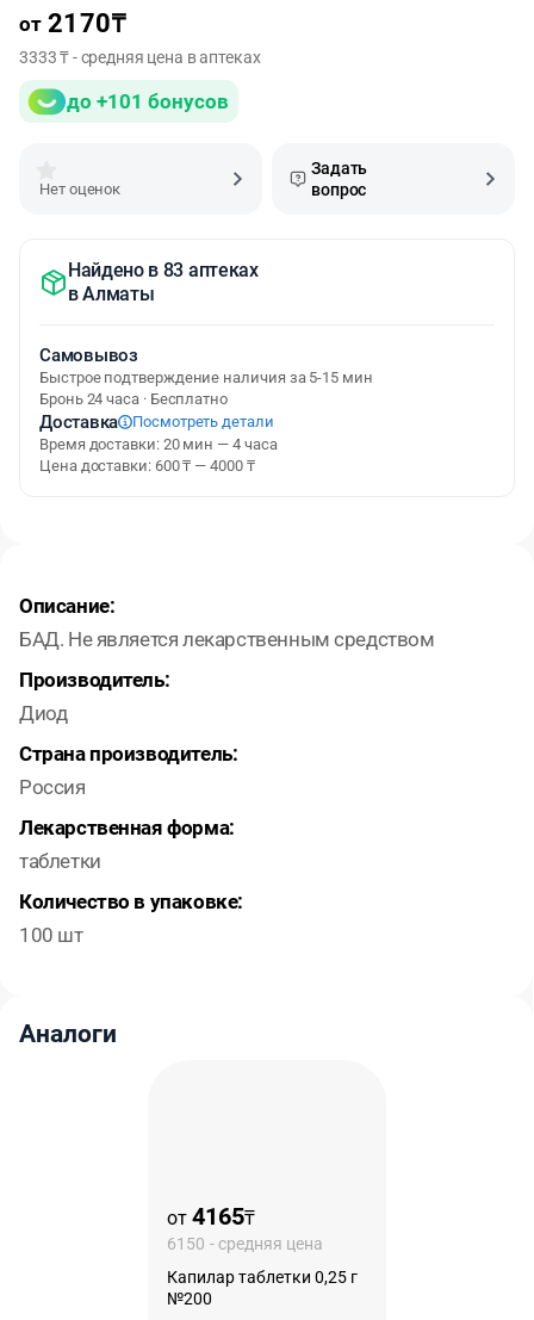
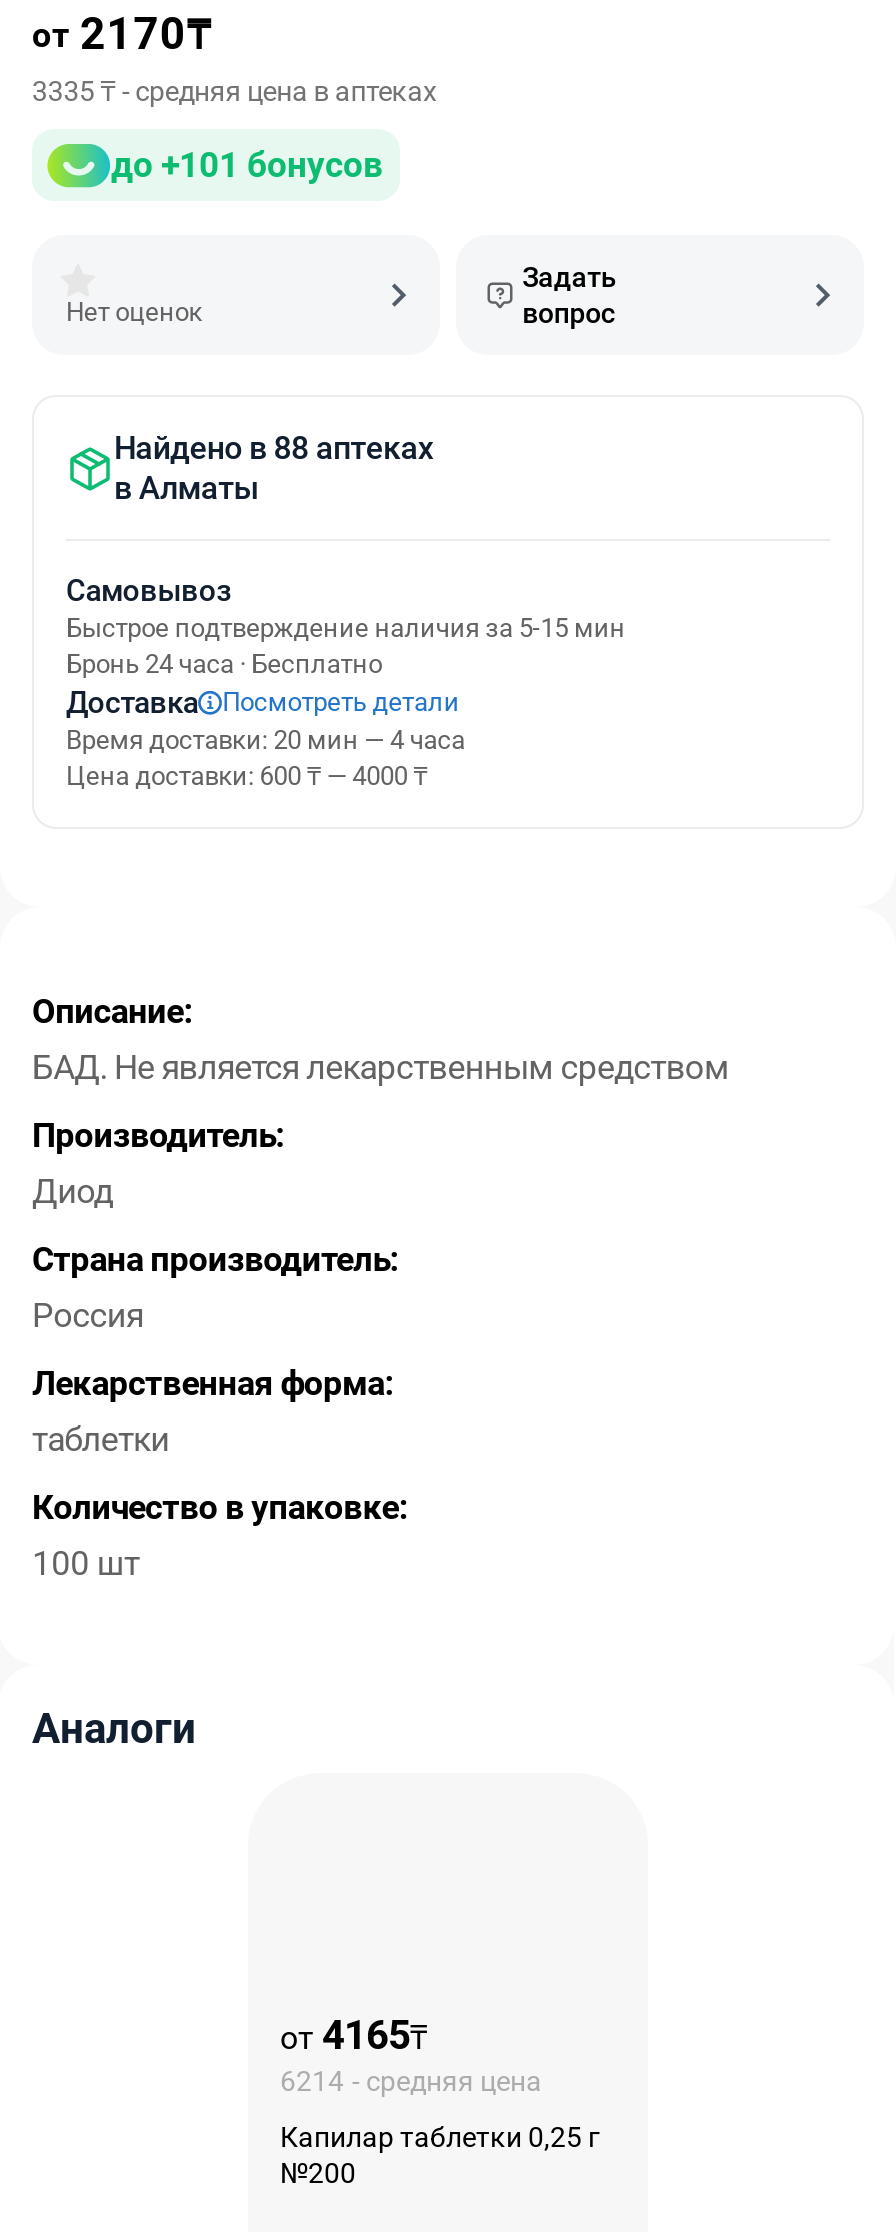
- 3333 ₸ - средняя цена в аптеках
+ 3335 ₸ - средняя цена в аптеках

- Найдено в 83 аптеках
+ Найдено в 88 аптеках

- 6150 - средняя цена
+ 6214 - средняя цена
